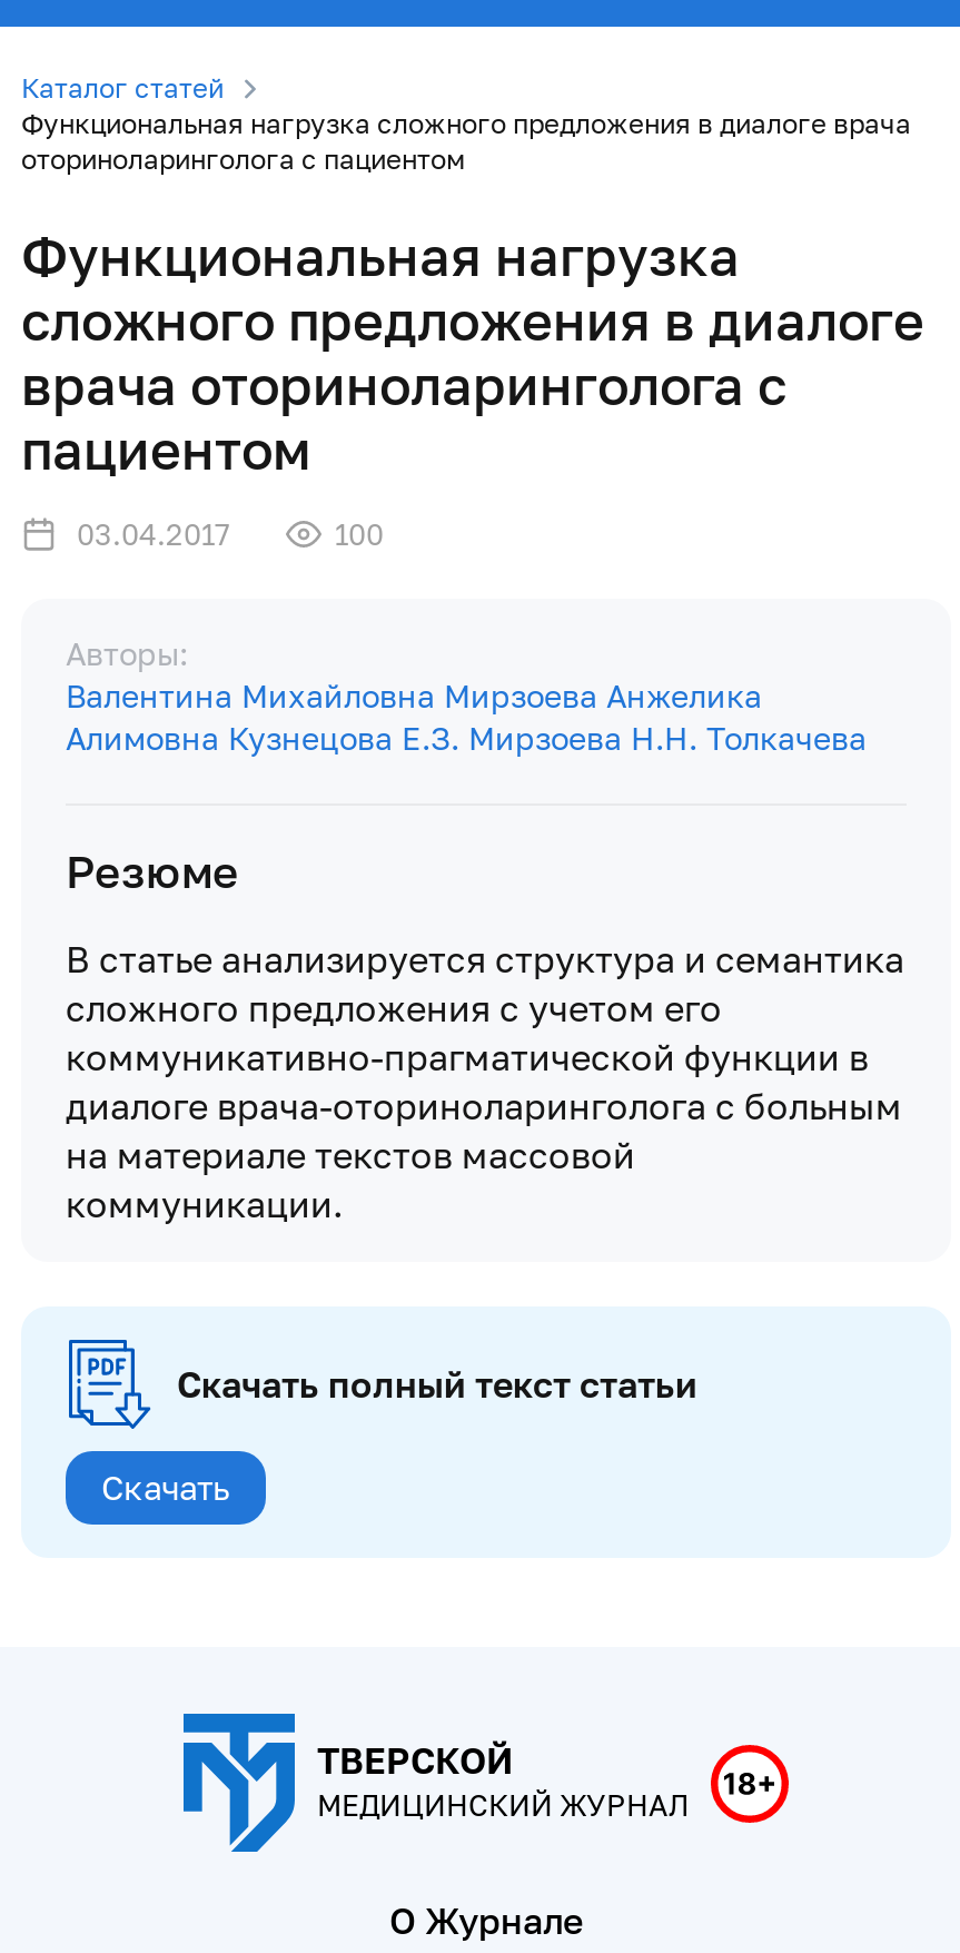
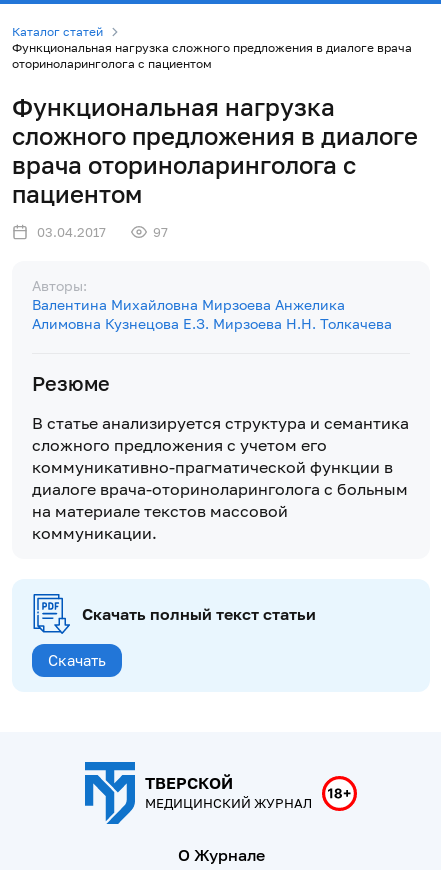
- 100
+ 97
